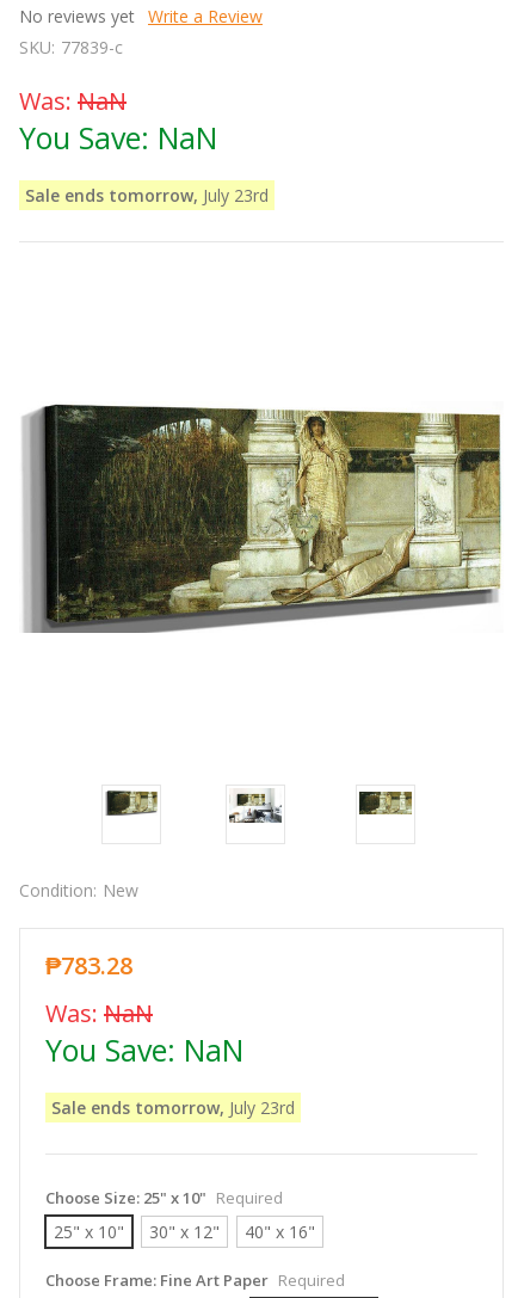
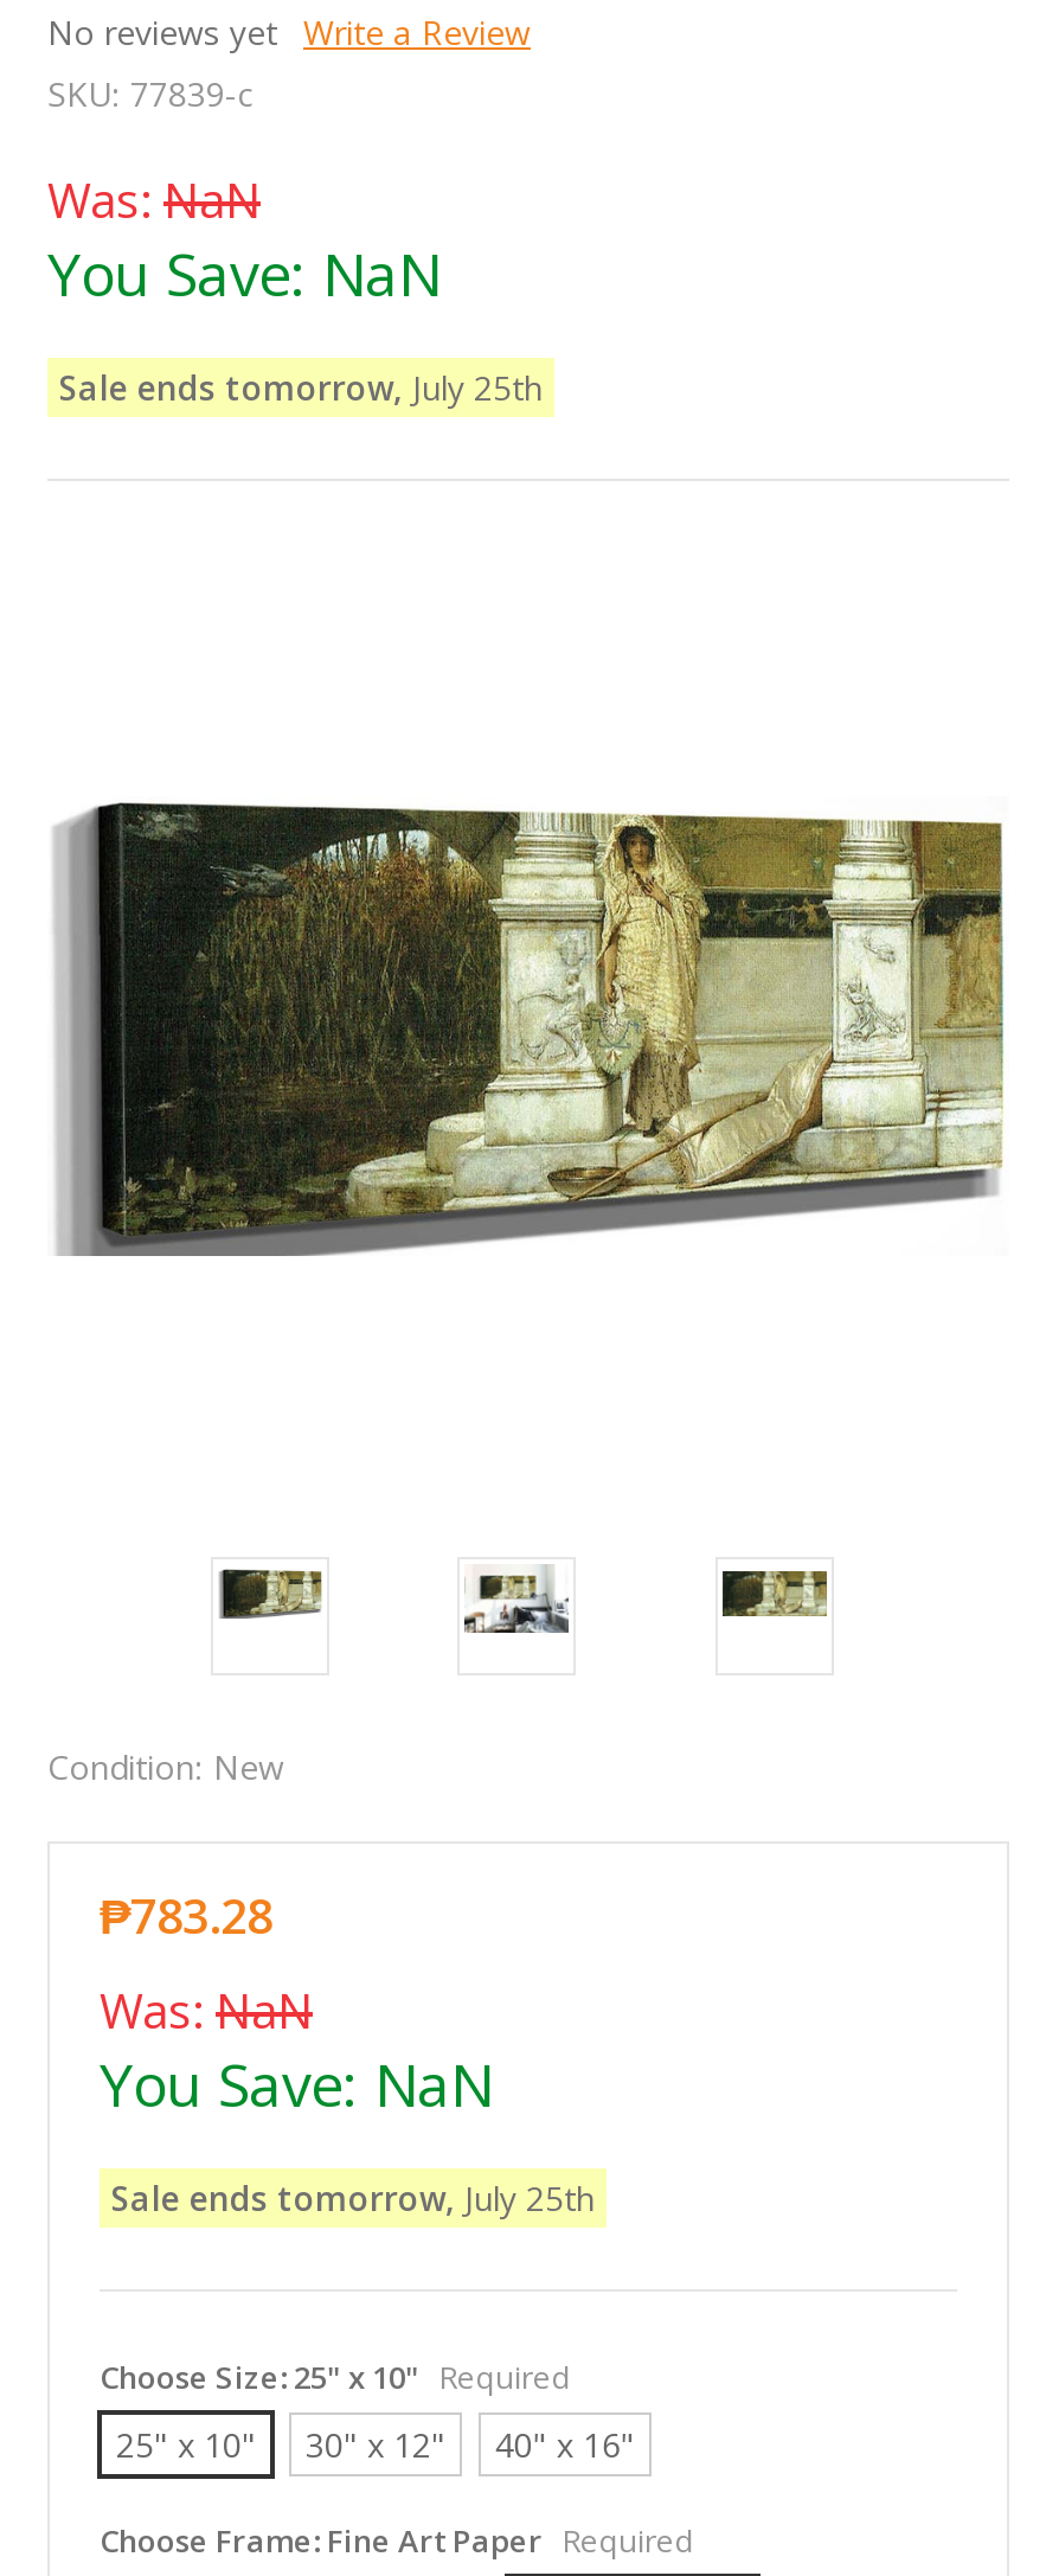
- Sale ends tomorrow, July 23rd
+ Sale ends tomorrow, July 25th

- Sale ends tomorrow, July 23rd
+ Sale ends tomorrow, July 25th
